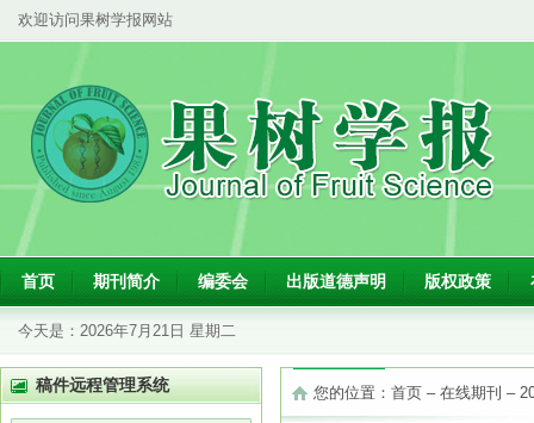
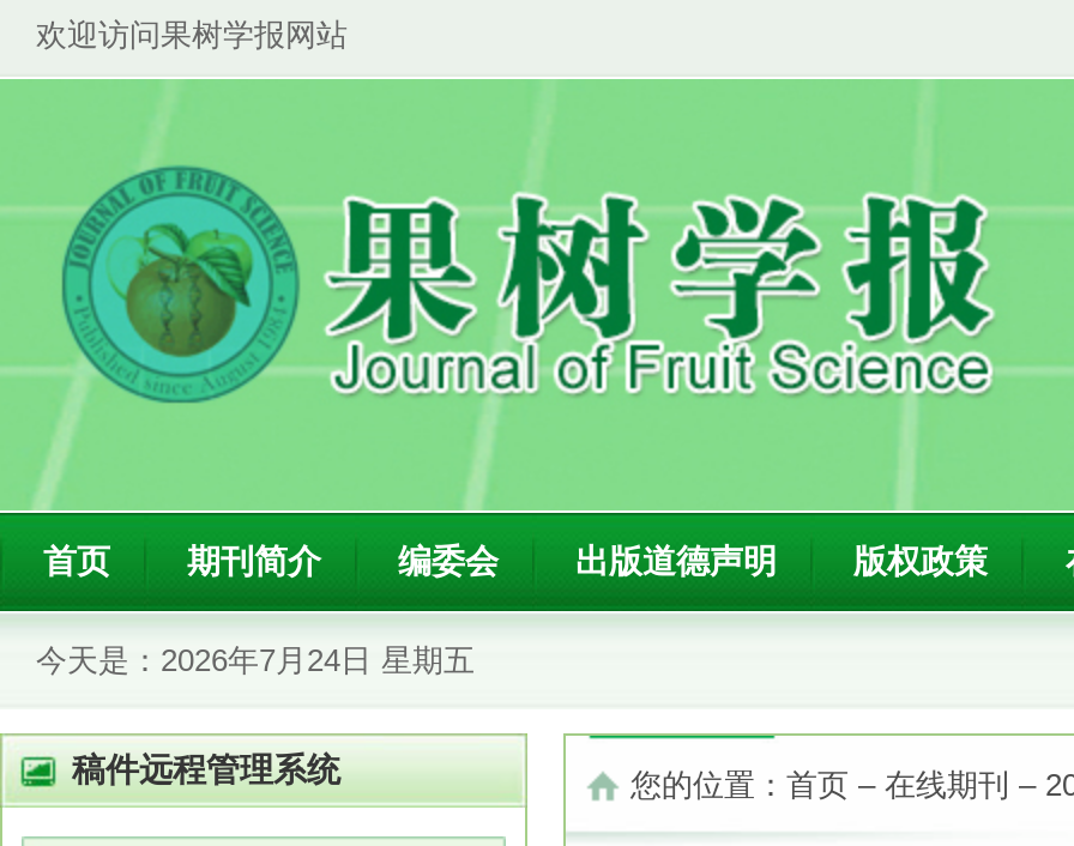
- 今天是：2026年7月21日 星期二
+ 今天是：2026年7月24日 星期五
